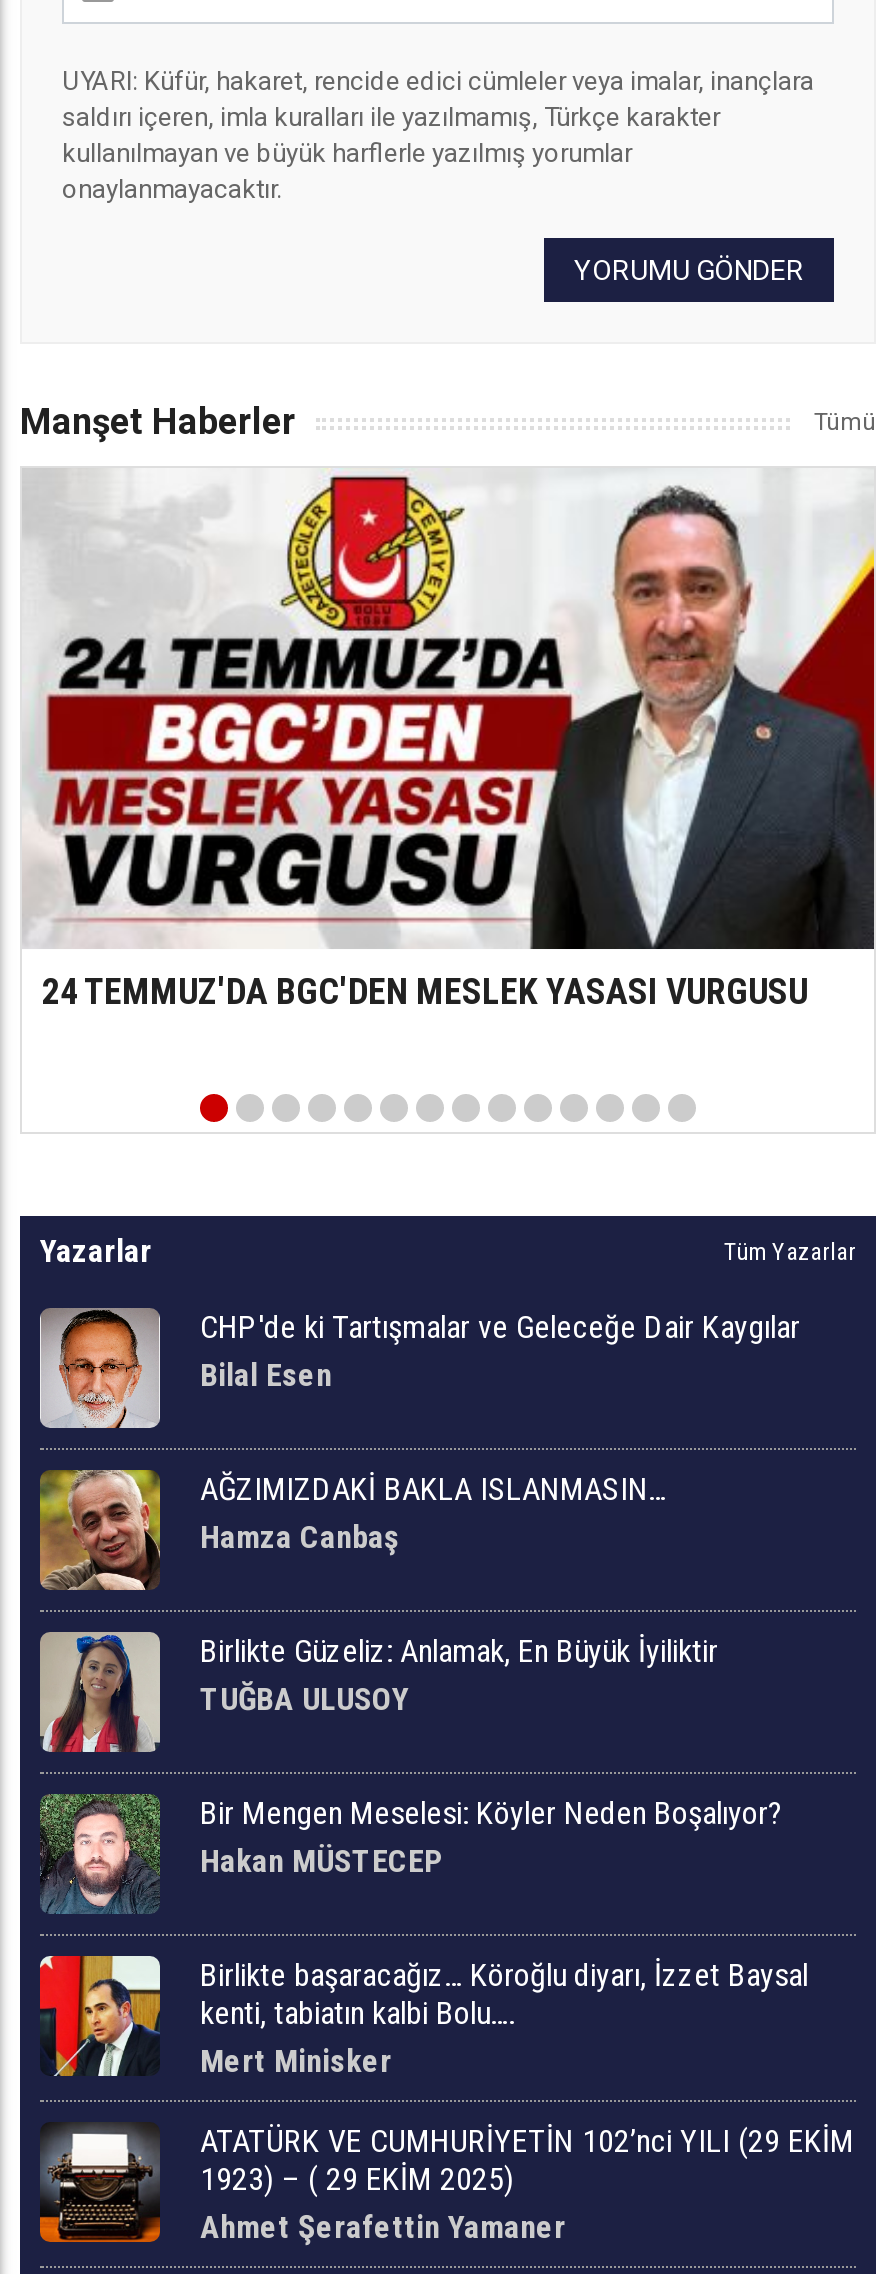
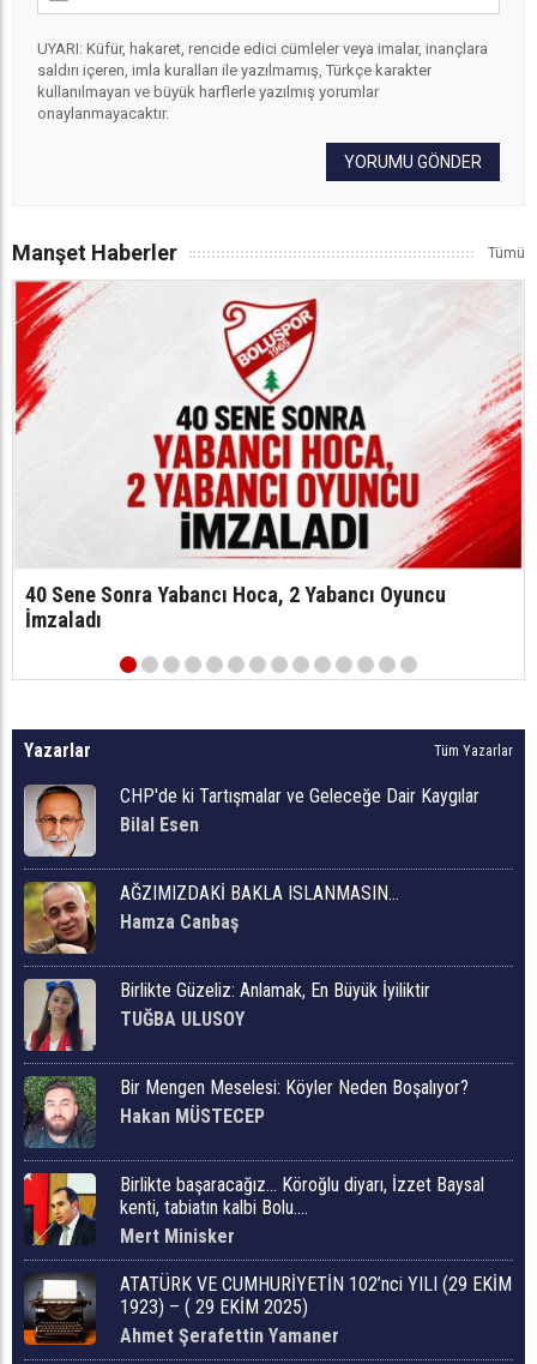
- [image]
- 24 TEMMUZ'DA BGC'DEN MESLEK YASASI VURGUSU
+ [image]
+ 40 Sene Sonra Yabancı Hoca, 2 Yabancı Oyuncu
+ İmzaladı
